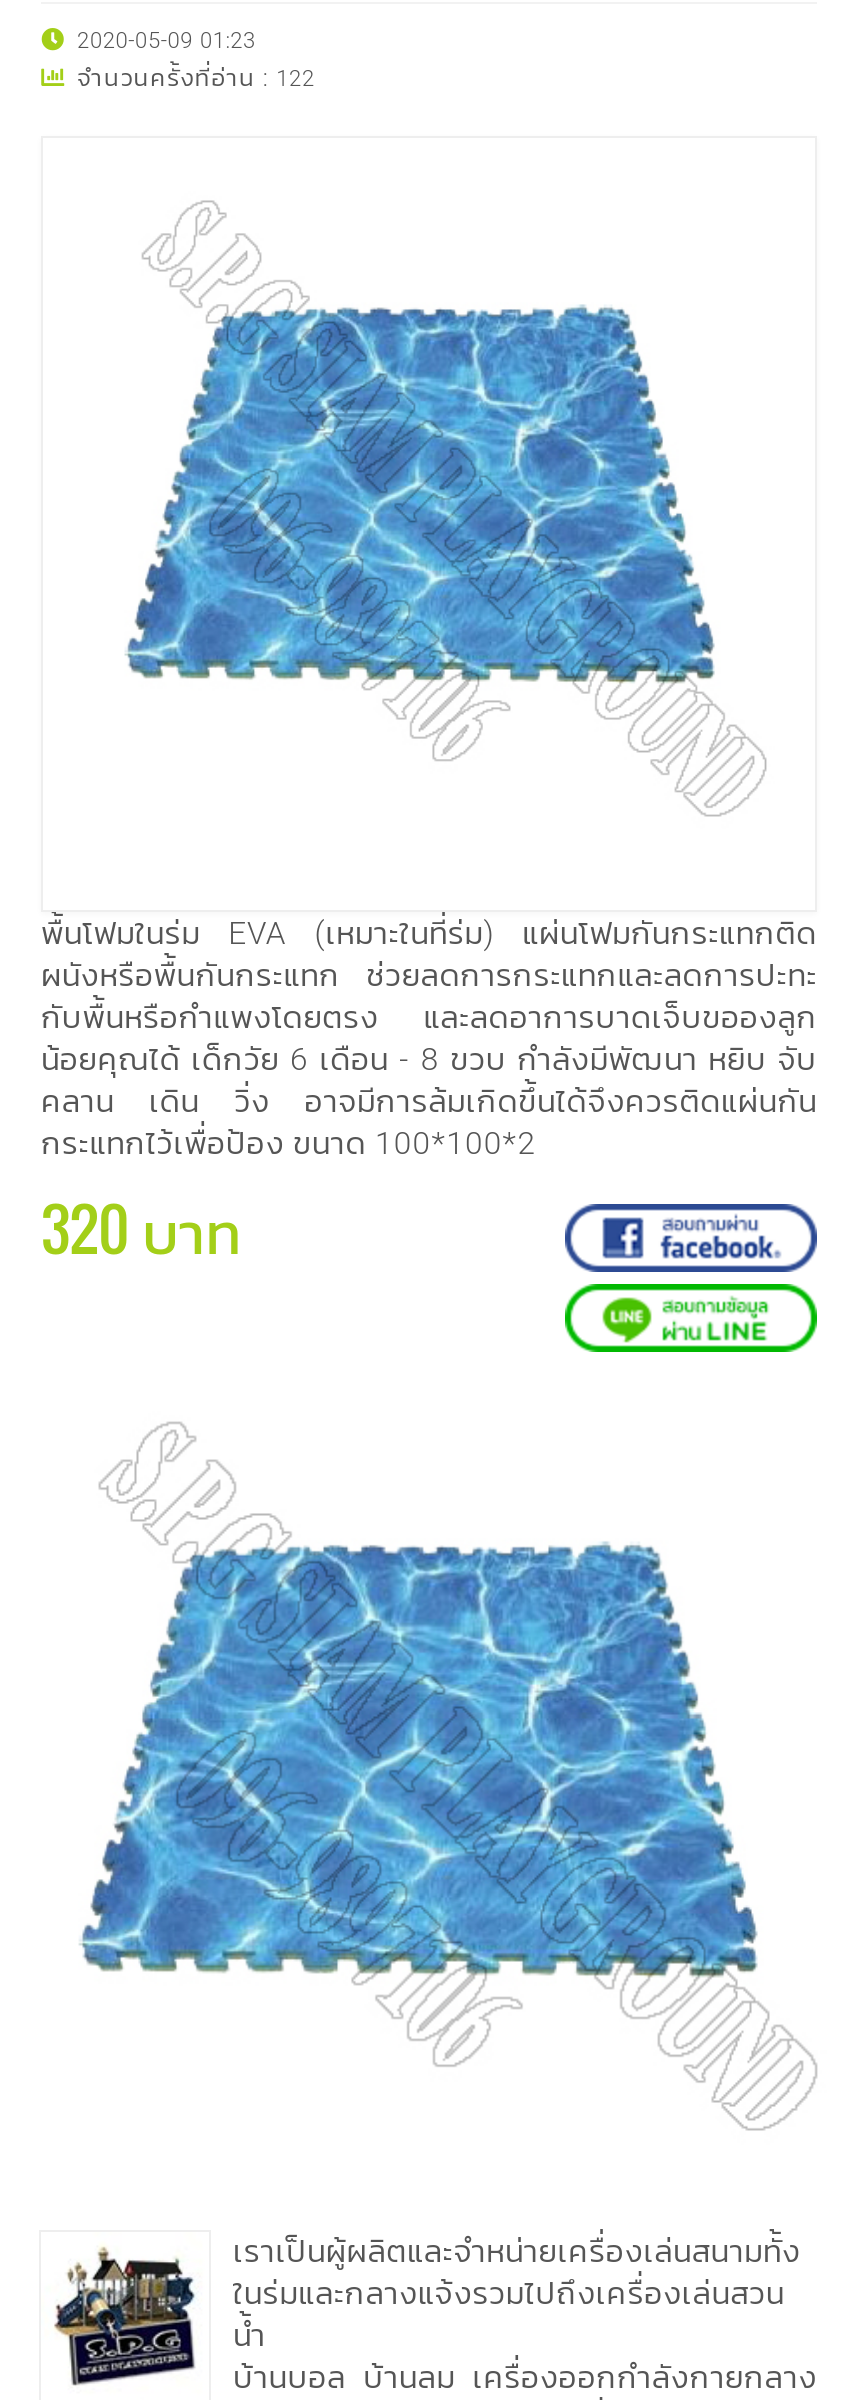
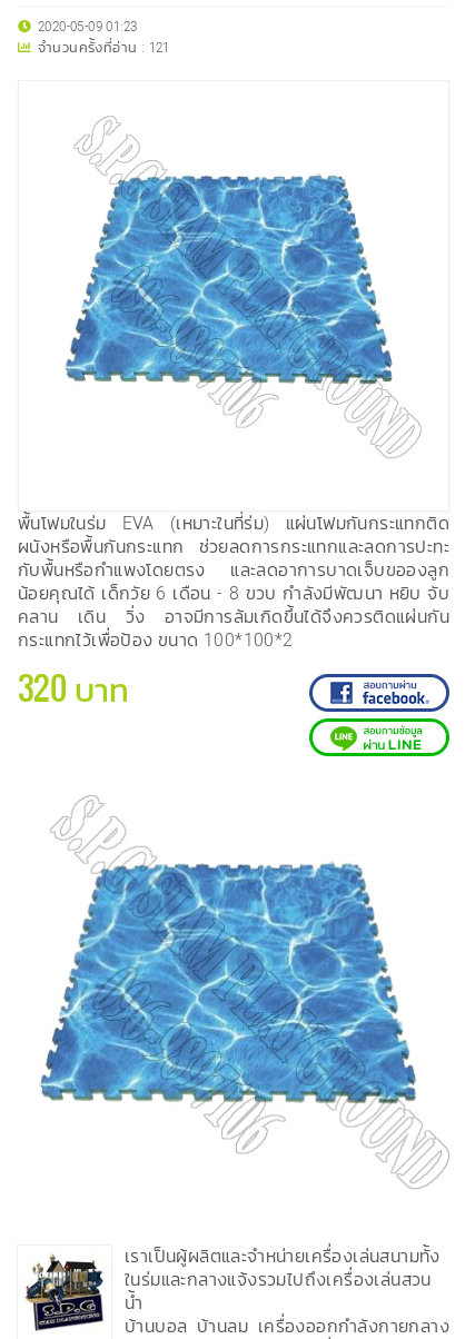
- จำนวนครั้งที่อ่าน : 122
+ จำนวนครั้งที่อ่าน : 121
